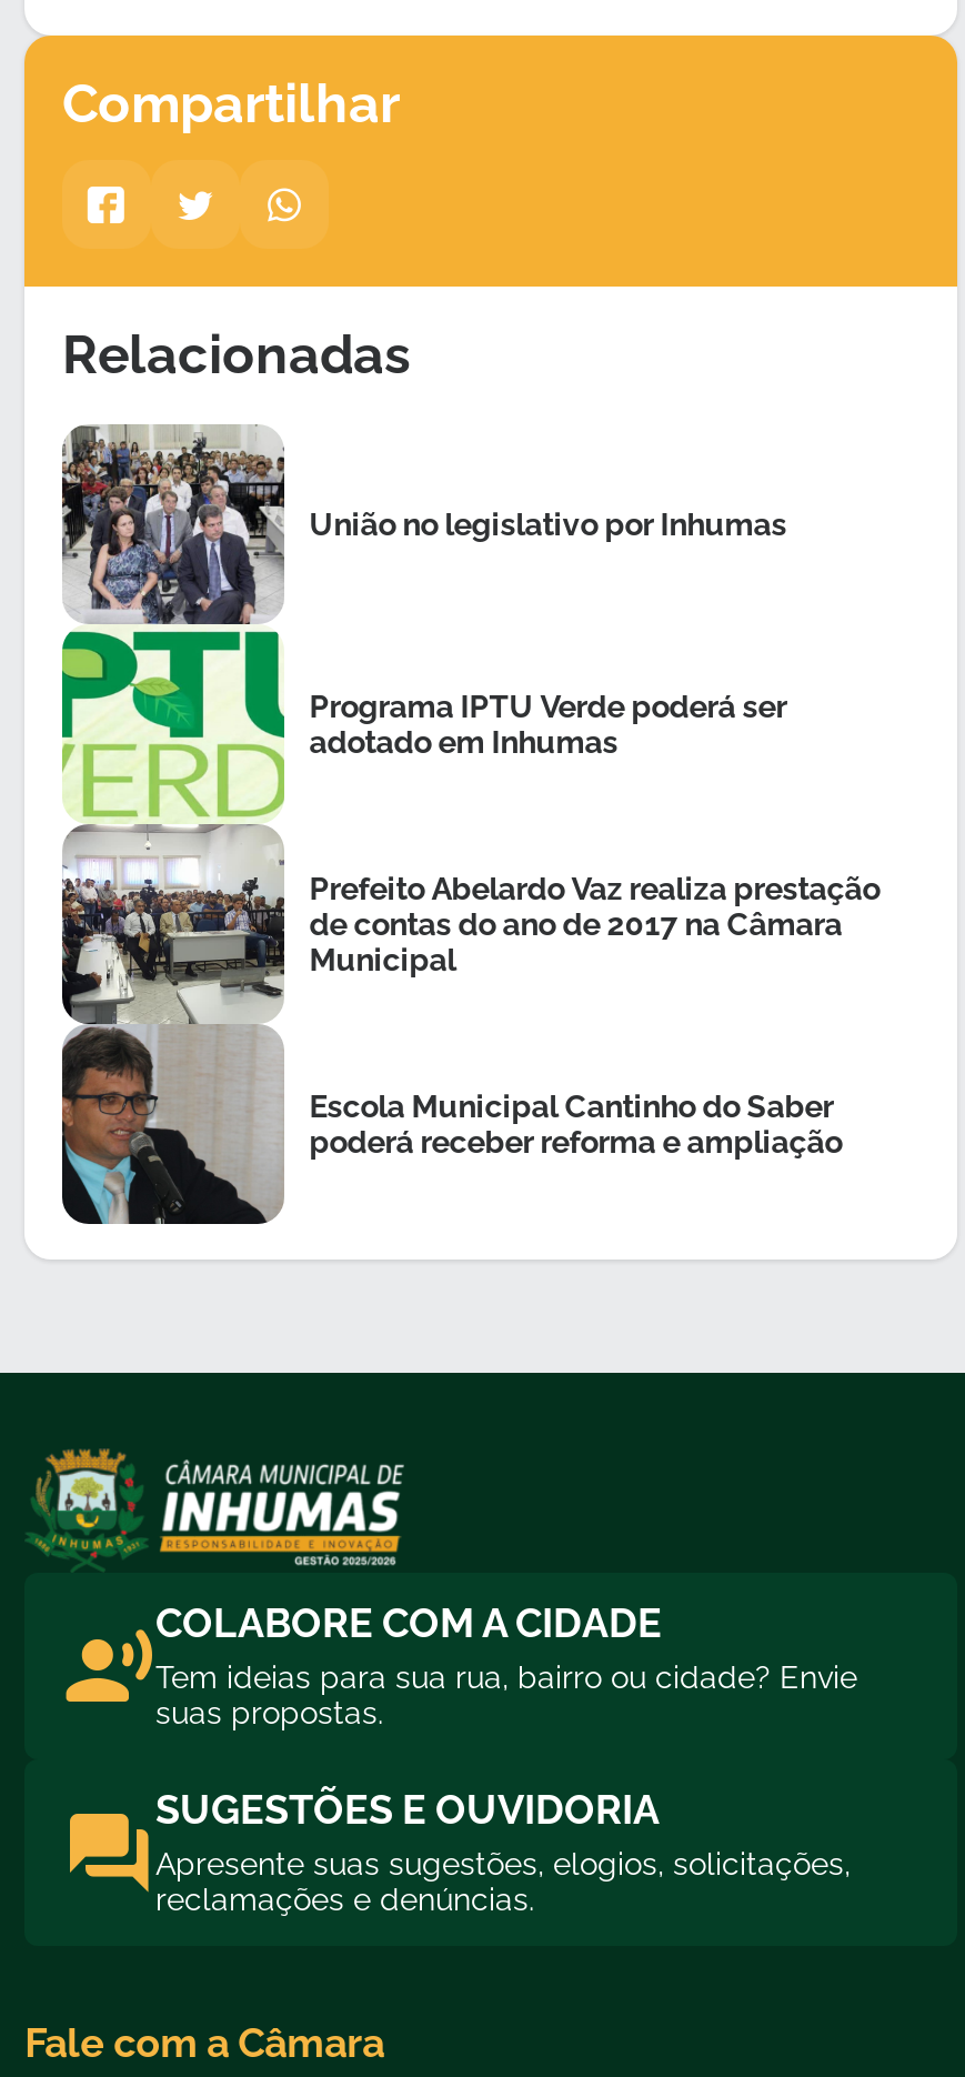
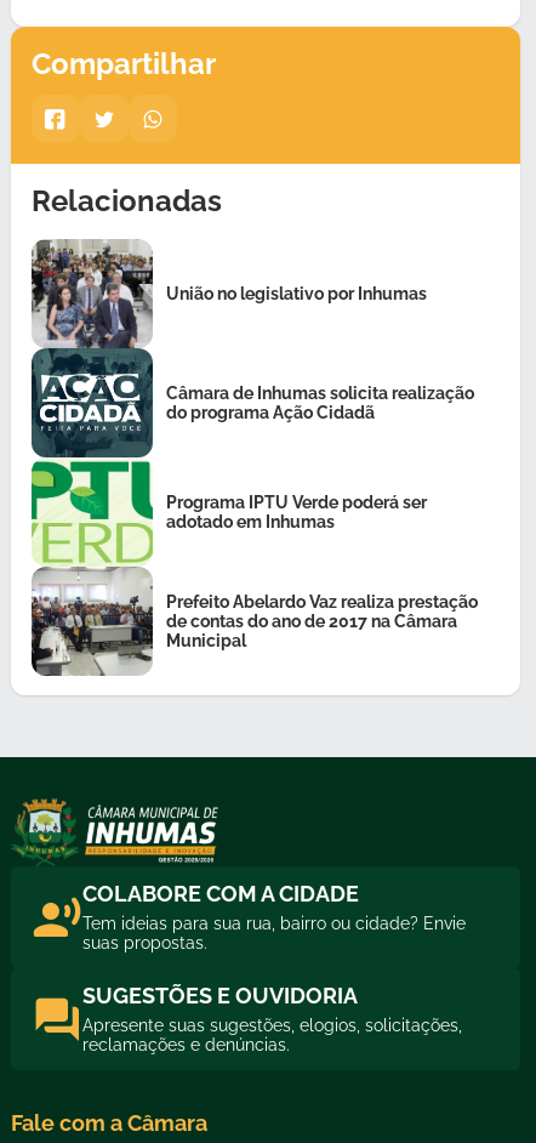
+ [image]
+ Câmara de Inhumas solicita realização
+ do programa Ação Cidadã

moved down: Programa IPTU Verde poderá ser | adotado em Inhumas | Prefeito Abelardo Vaz realiza prestação | de contas do ano de 2017 na Câmara | Municipal

- [image]
- Escola Municipal Cantinho do Saber
- poderá receber reforma e ampliação
